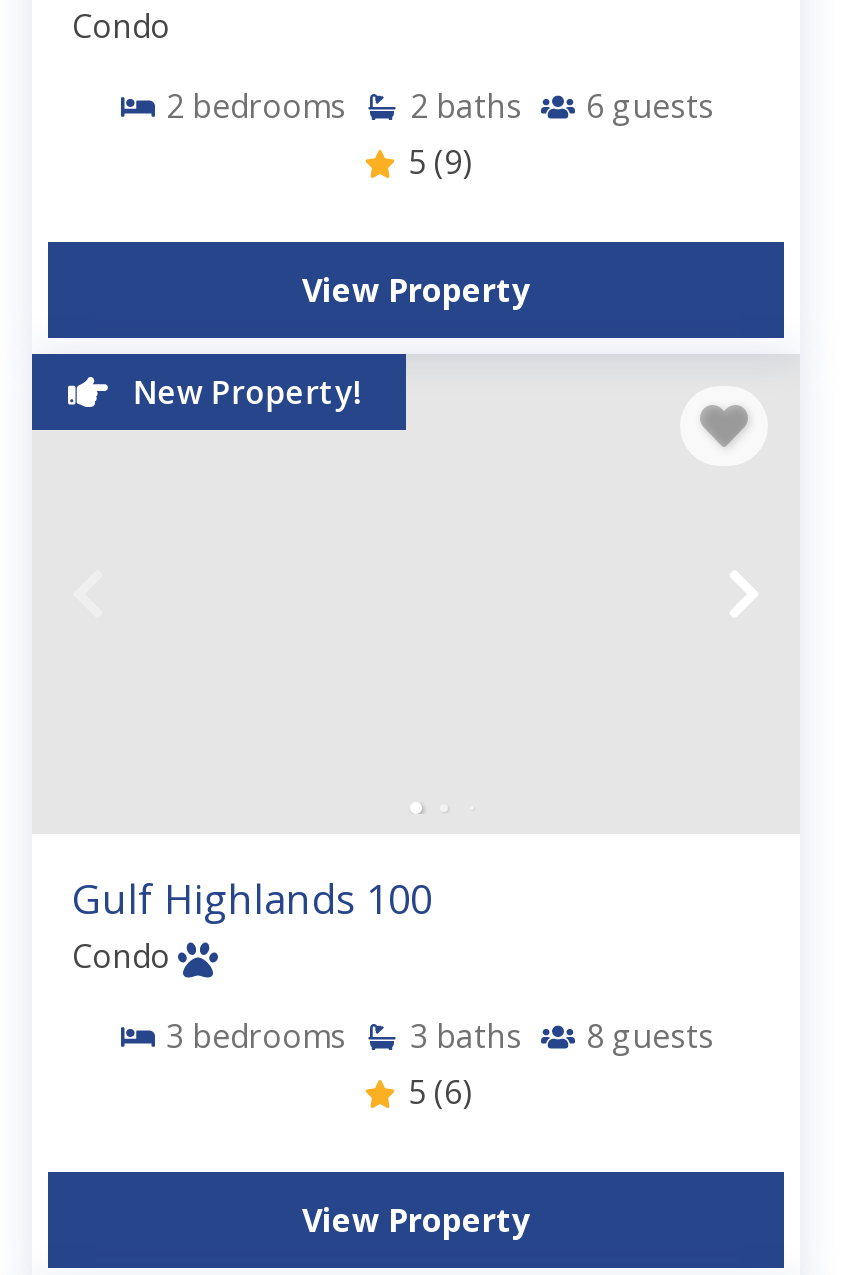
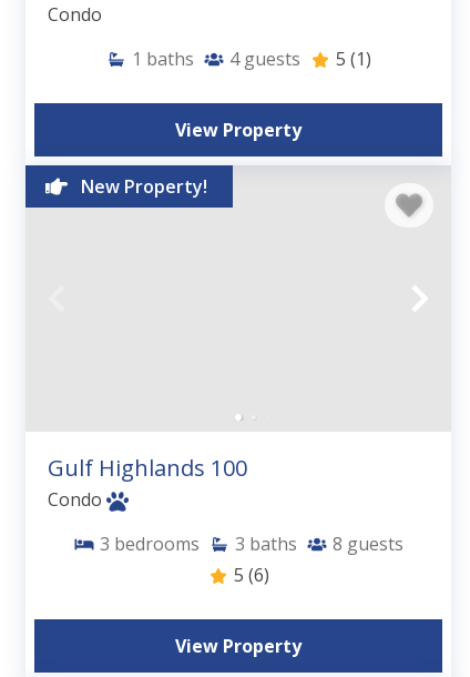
- 2 bedrooms
- 2 baths
- 6 guests
- 5 (9)
+ 1 baths
+ 4 guests
+ 5 (1)
